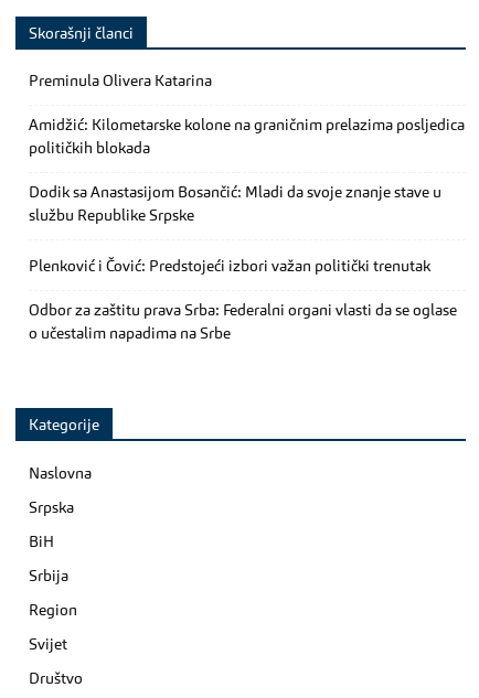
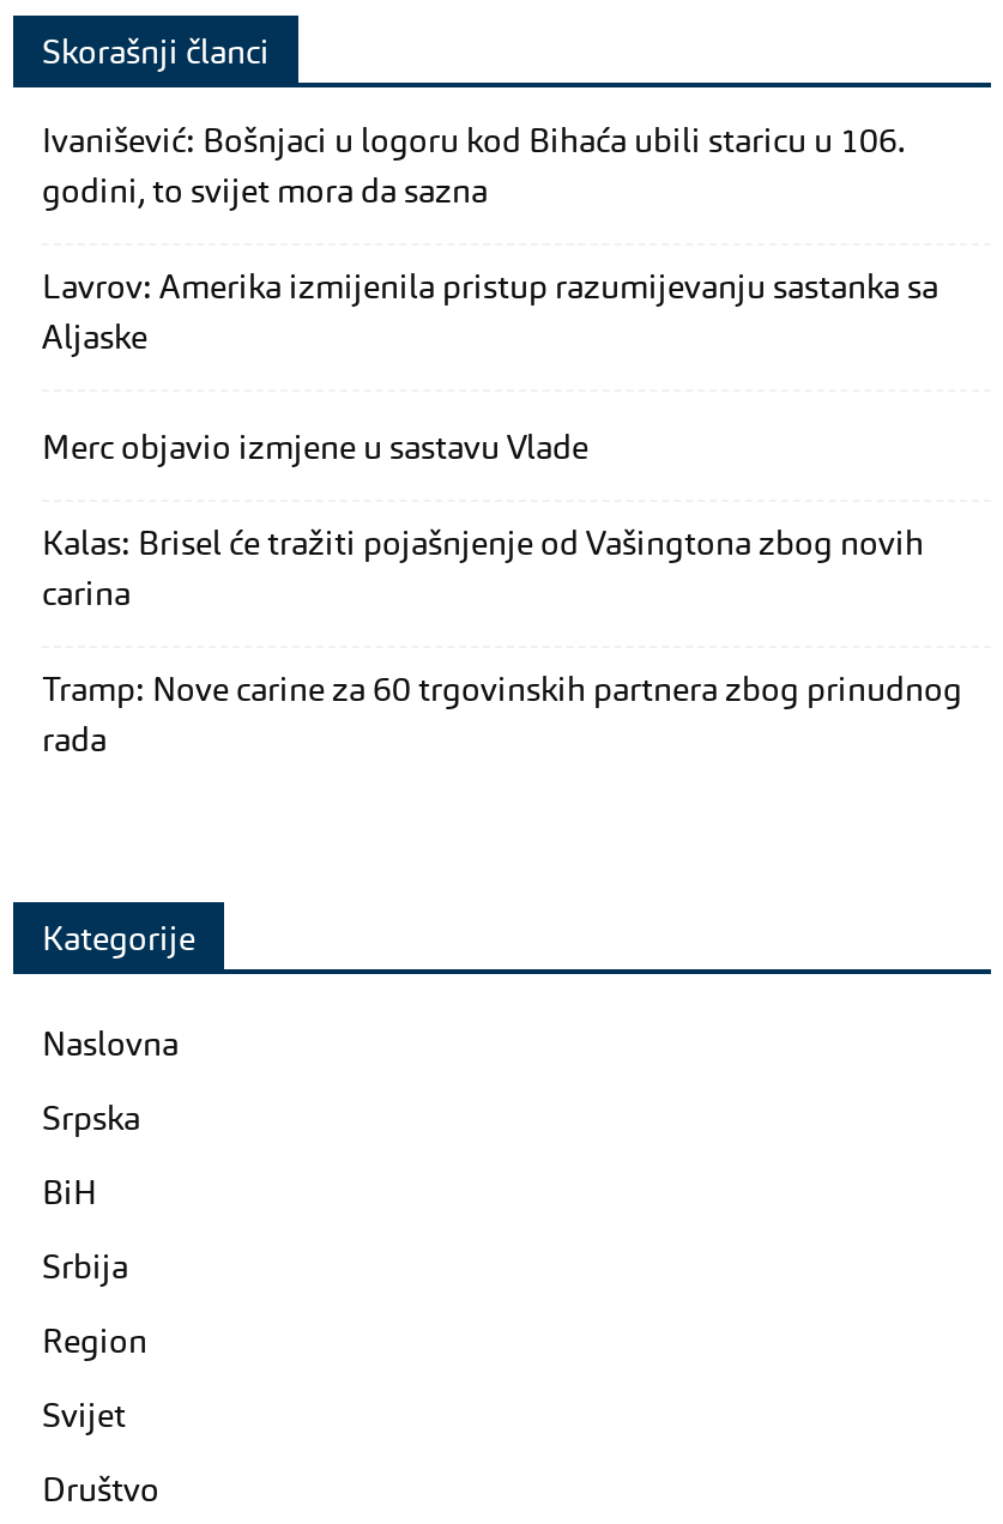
- Preminula Olivera Katarina
- Amidžić: Kilometarske kolone na graničnim prelazima posljedica
- političkih blokada
- Dodik sa Anastasijom Bosančić: Mladi da svoje znanje stave u
- službu Republike Srpske
- Plenković i Čović: Predstojeći izbori važan politički trenutak
- Odbor za zaštitu prava Srba: Federalni organi vlasti da se oglase
- o učestalim napadima na Srbe
+ Ivanišević: Bošnjaci u logoru kod Bihaća ubili staricu u 106.
+ godini, to svijet mora da sazna
+ Lavrov: Amerika izmijenila pristup razumijevanju sastanka sa
+ Aljaske
+ Merc objavio izmjene u sastavu Vlade
+ Kalas: Brisel će tražiti pojašnjenje od Vašingtona zbog novih
+ carina
+ Tramp: Nove carine za 60 trgovinskih partnera zbog prinudnog
+ rada
